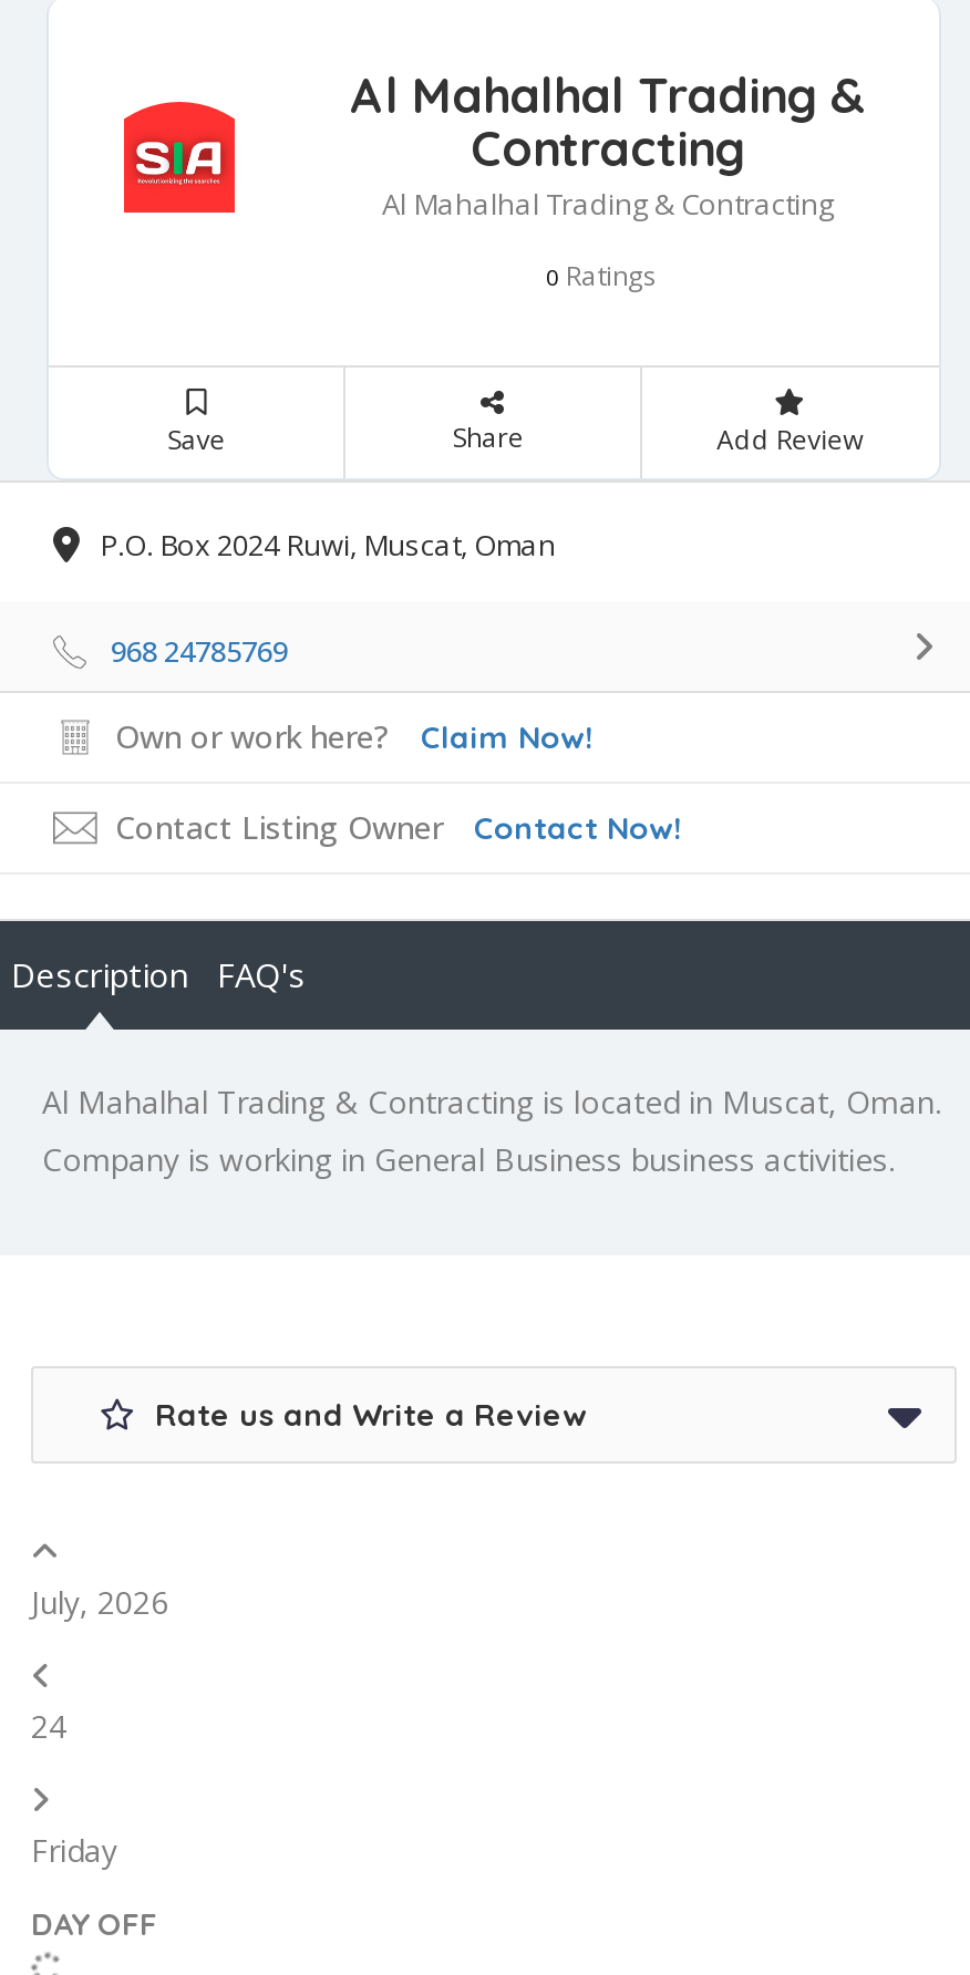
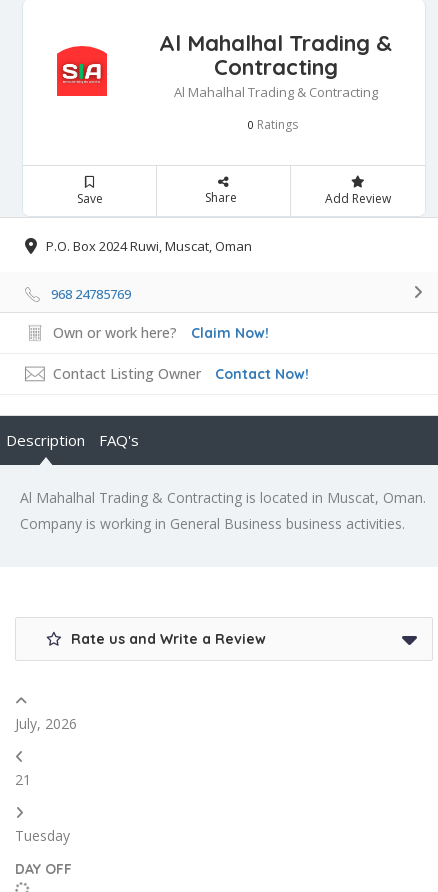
- 24
+ 21

- Friday
+ Tuesday
